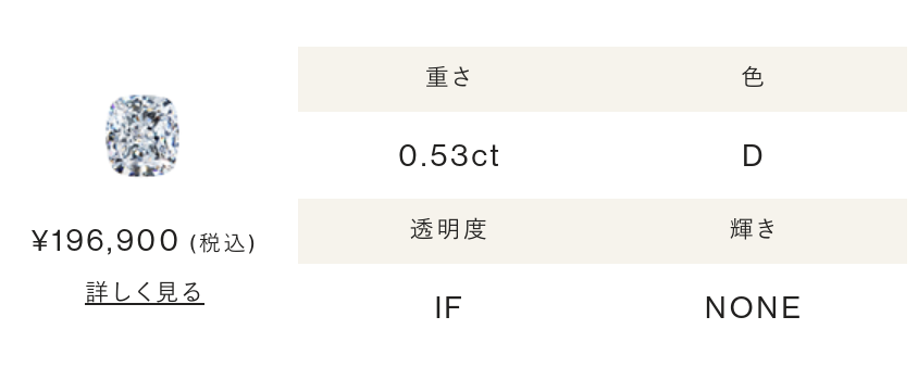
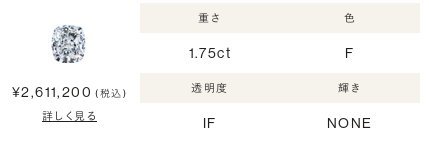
- 0.53ct
+ 1.75ct

- D
+ F

- ¥196,900 (税込)
+ ¥2,611,200 (税込)
